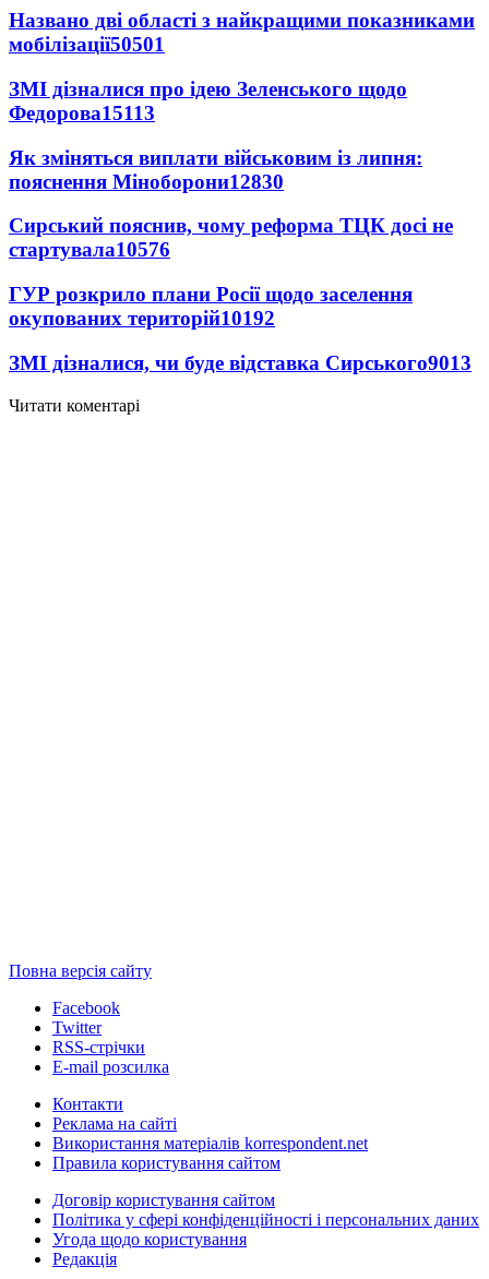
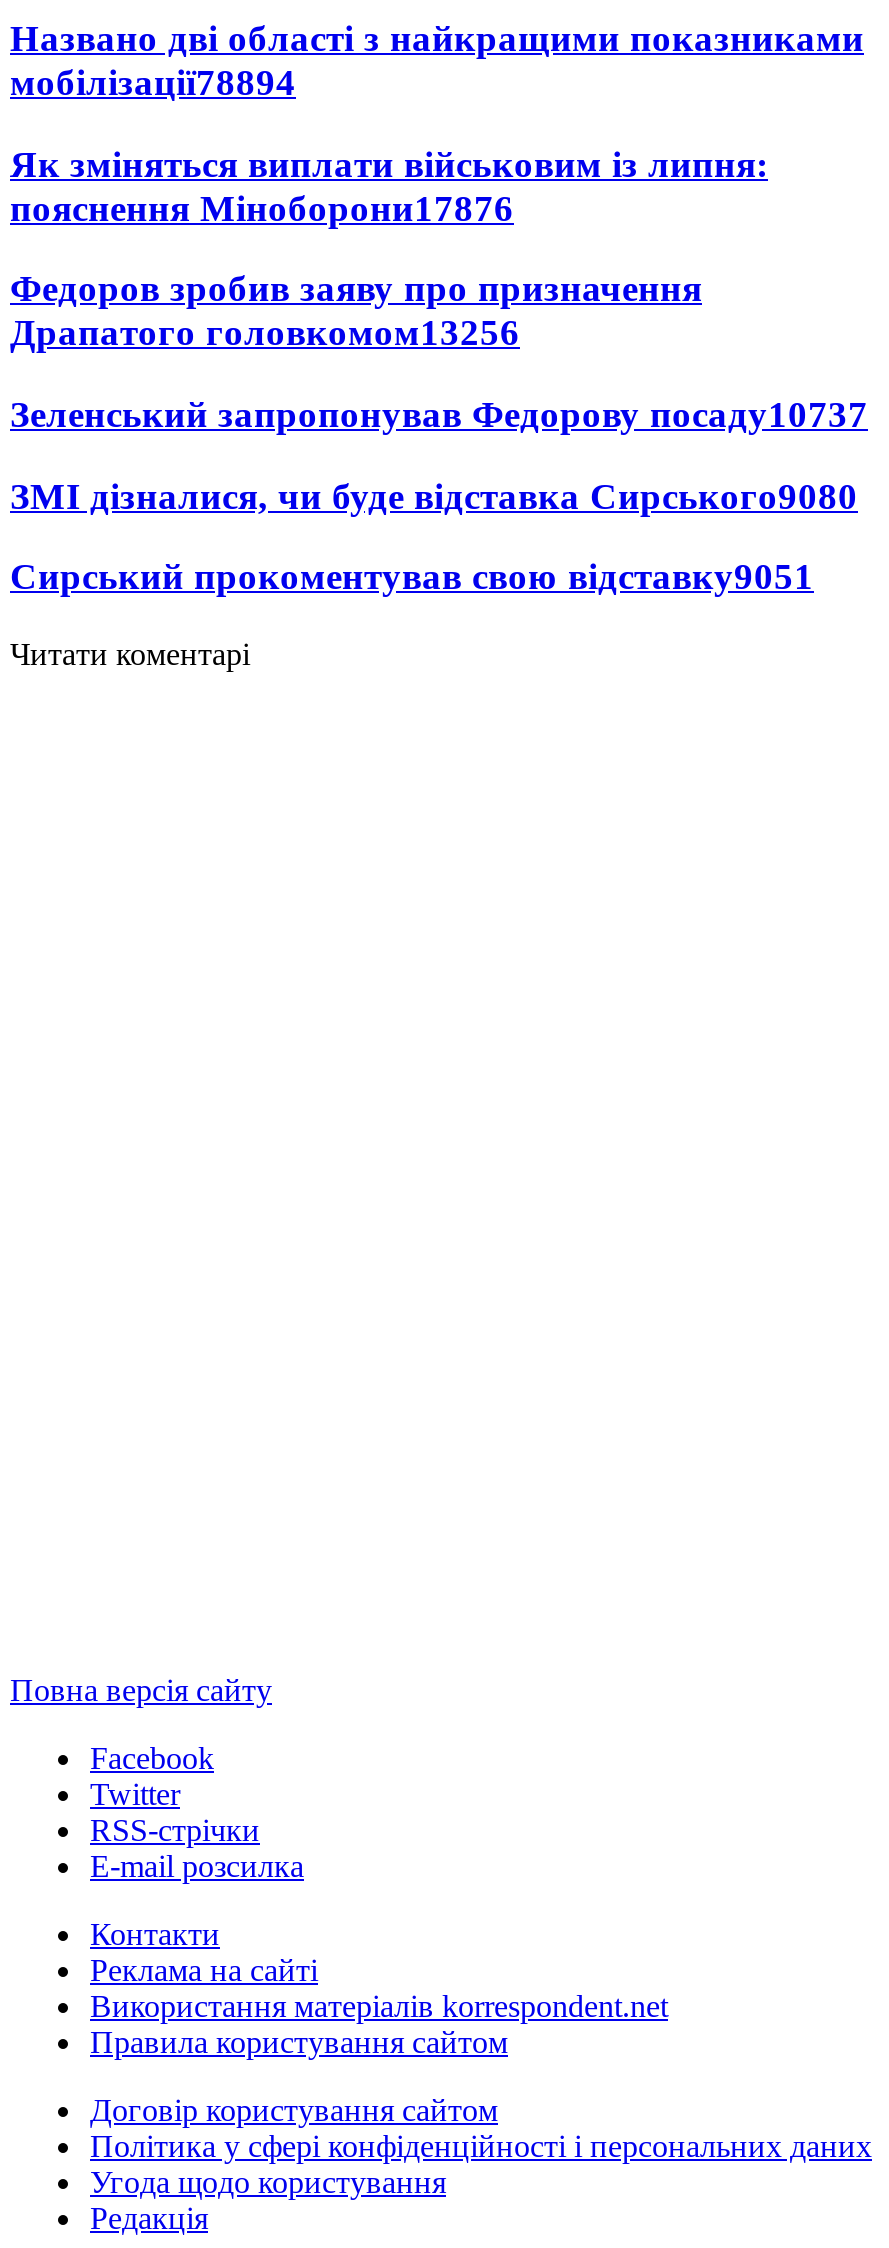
- мобілізації50501
- ЗМІ дізналися про ідею Зеленського щодо
- Федорова15113
+ мобілізації78894

moved up: Як зміняться виплати військовим із липня:

- пояснення Міноборони12830
- Сирський пояснив, чому реформа ТЦК досі не
- стартувала10576
- ГУР розкрило плани Росії щодо заселення
- окупованих територій10192
- ЗМІ дізналися, чи буде відставка Сирського9013
+ пояснення Міноборони17876
+ Федоров зробив заяву про призначення
+ Драпатого головкомом13256
+ Зеленський запропонував Федорову посаду10737
+ ЗМІ дізналися, чи буде відставка Сирського9080
+ Сирський прокоментував свою відставку9051
